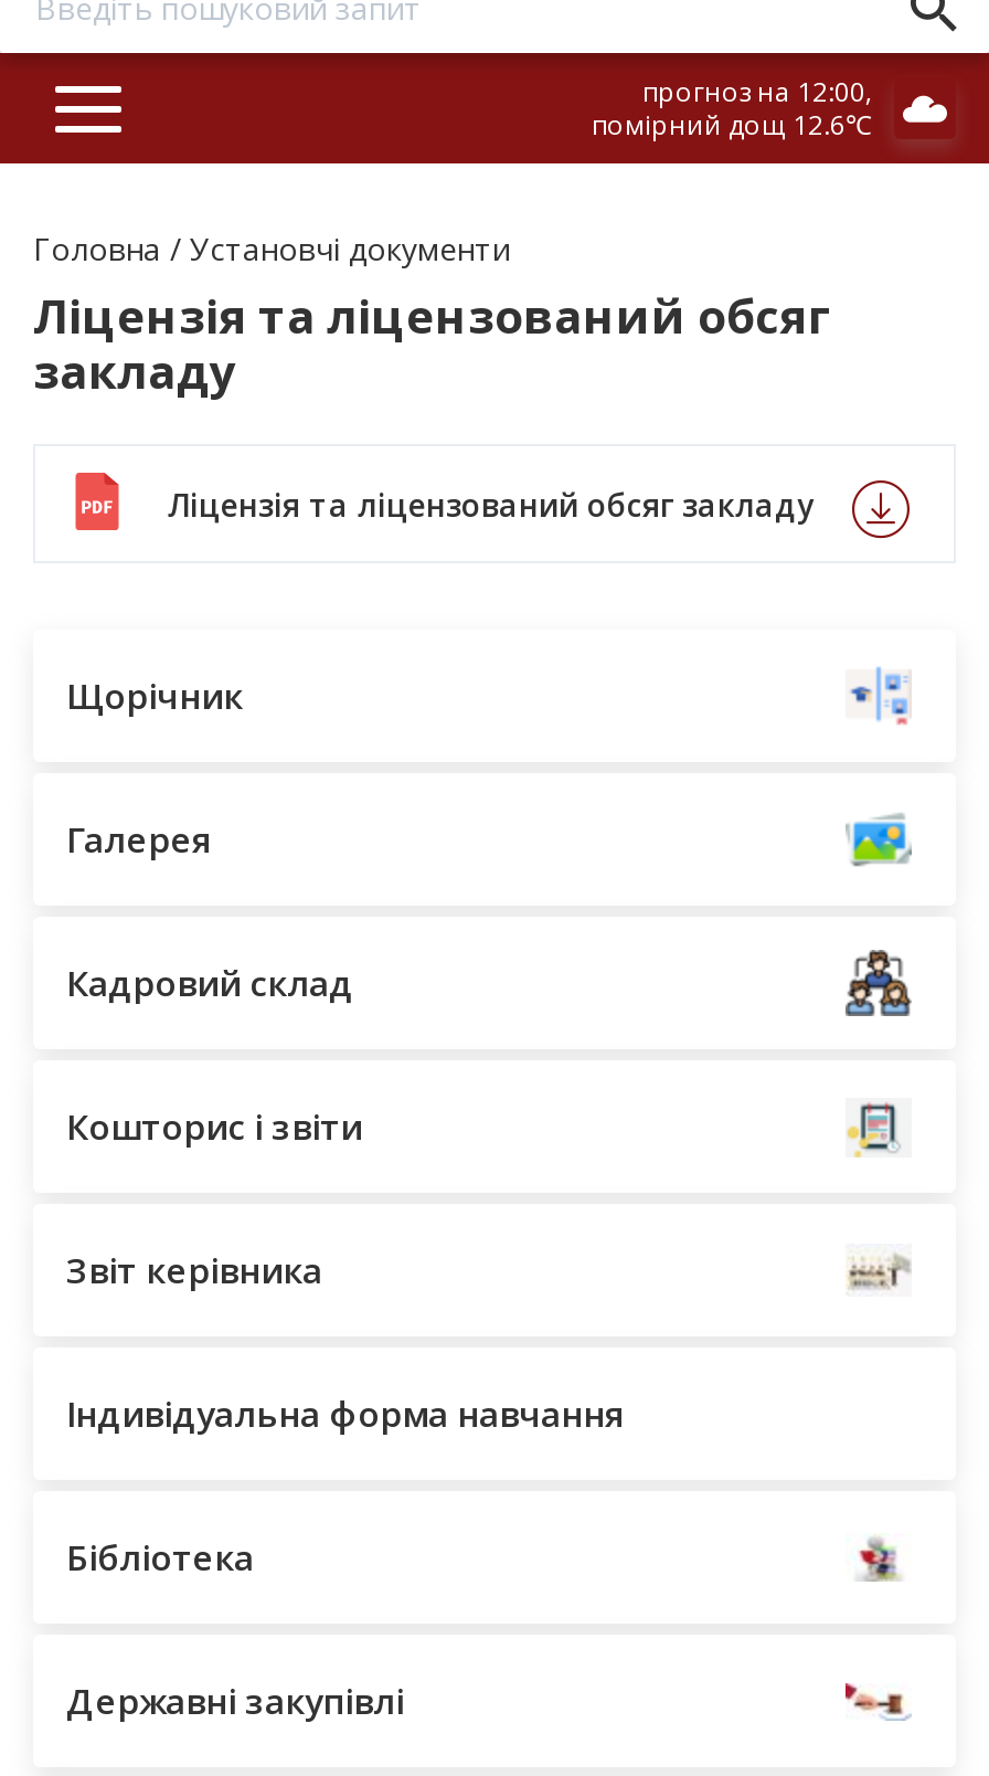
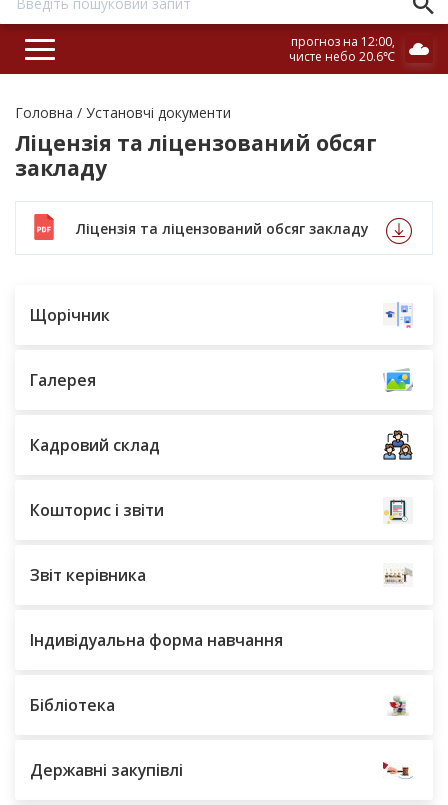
- помірний дощ 12.6℃
+ чисте небо 20.6℃
